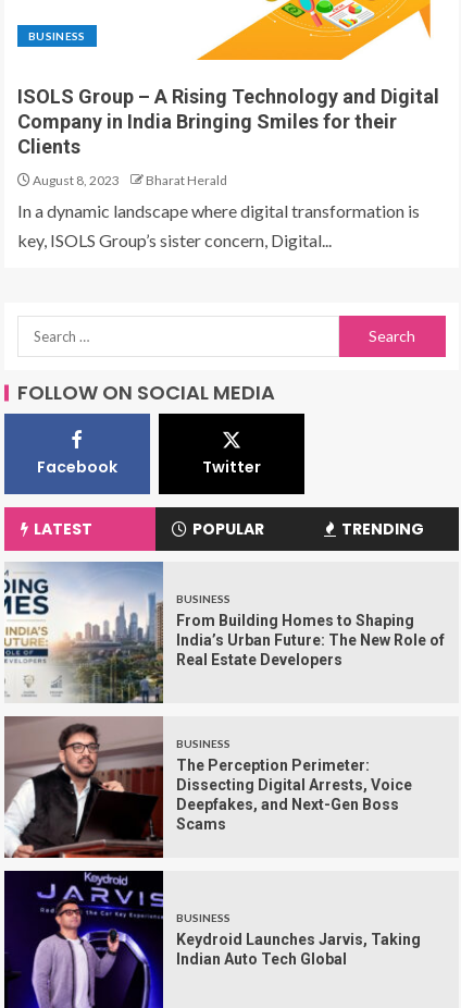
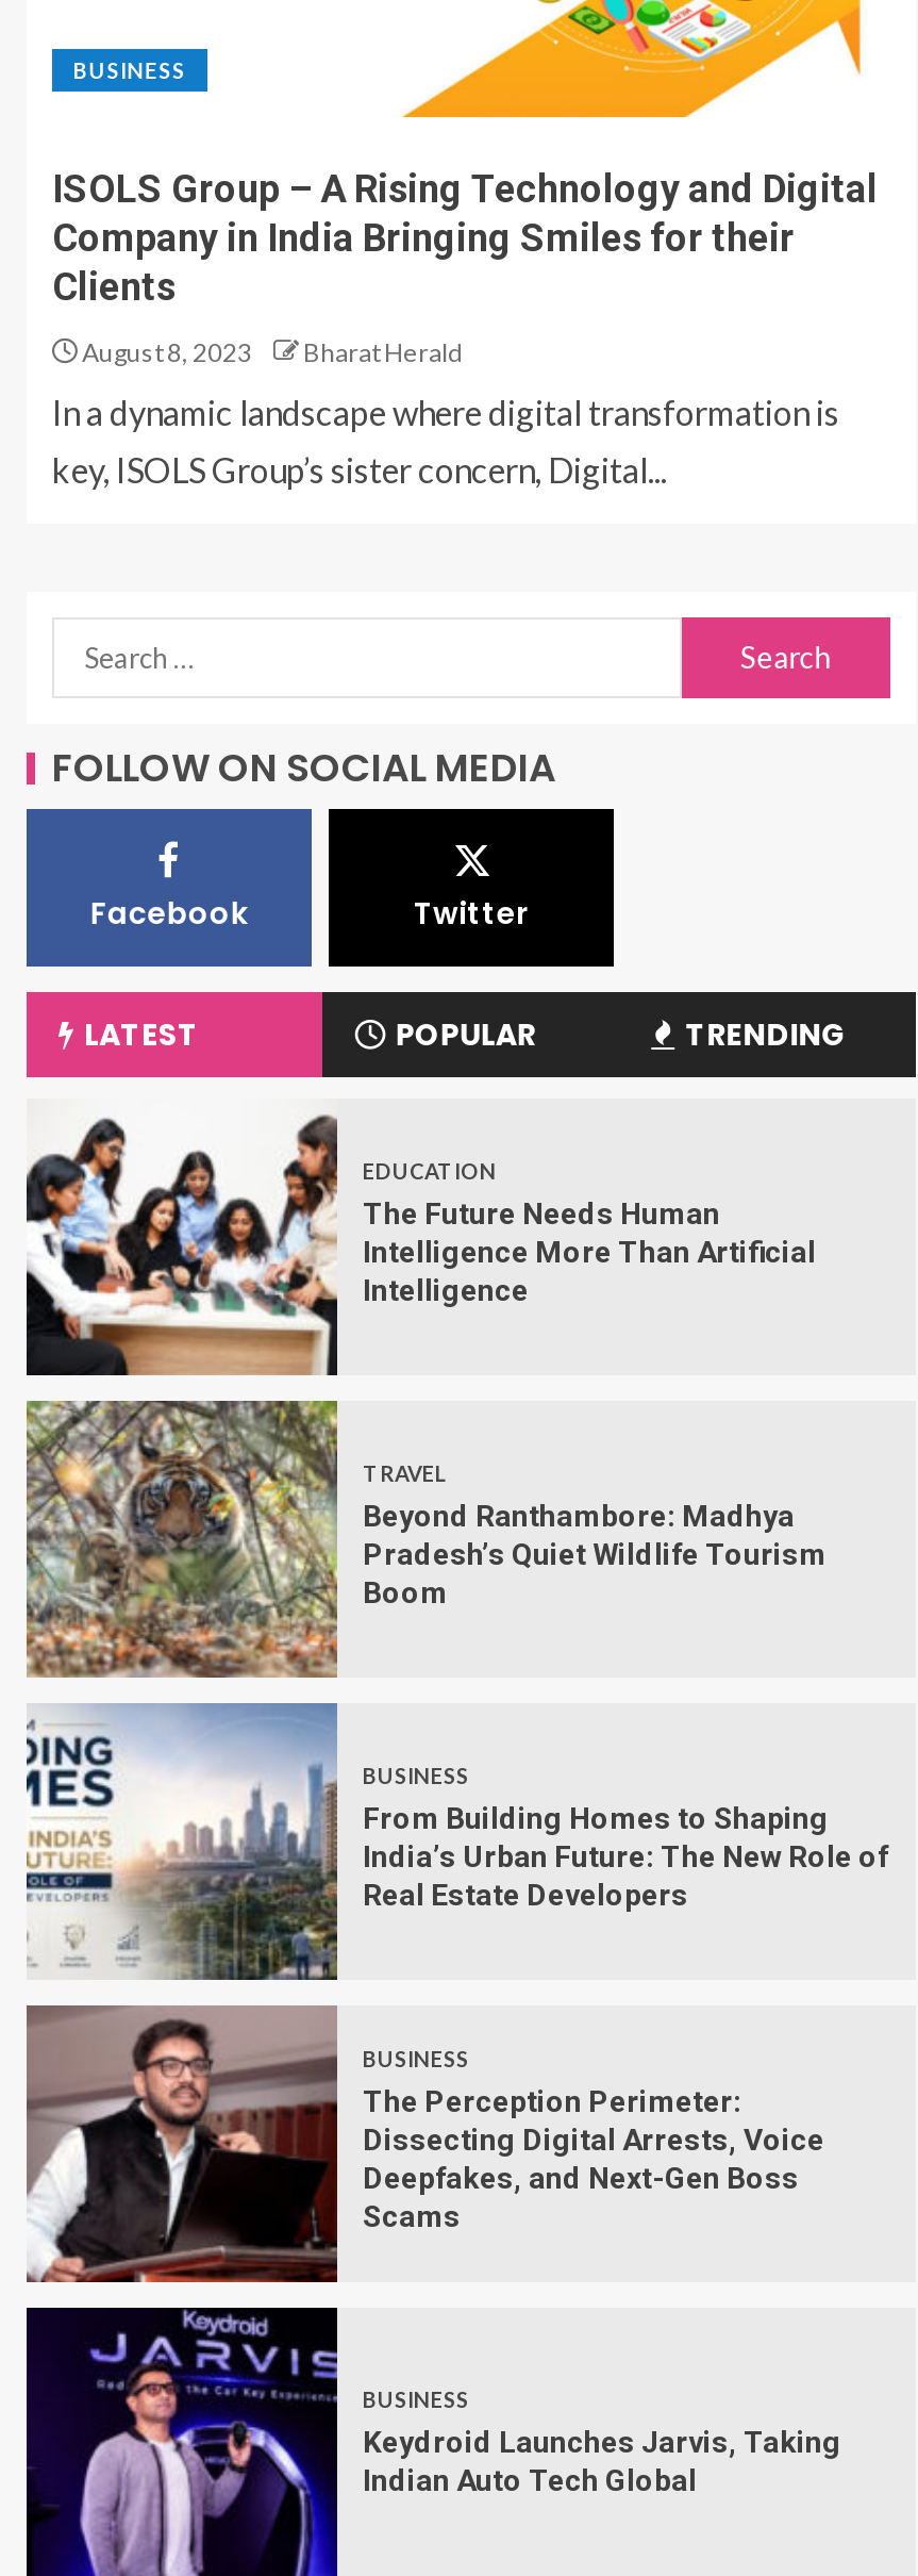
+ [image]
+ EDUCATION
+ The Future Needs Human
+ Intelligence More Than Artificial
+ Intelligence

+ [image]
+ TRAVEL
+ Beyond Ranthambore: Madhya
+ Pradesh’s Quiet Wildlife Tourism
+ Boom
